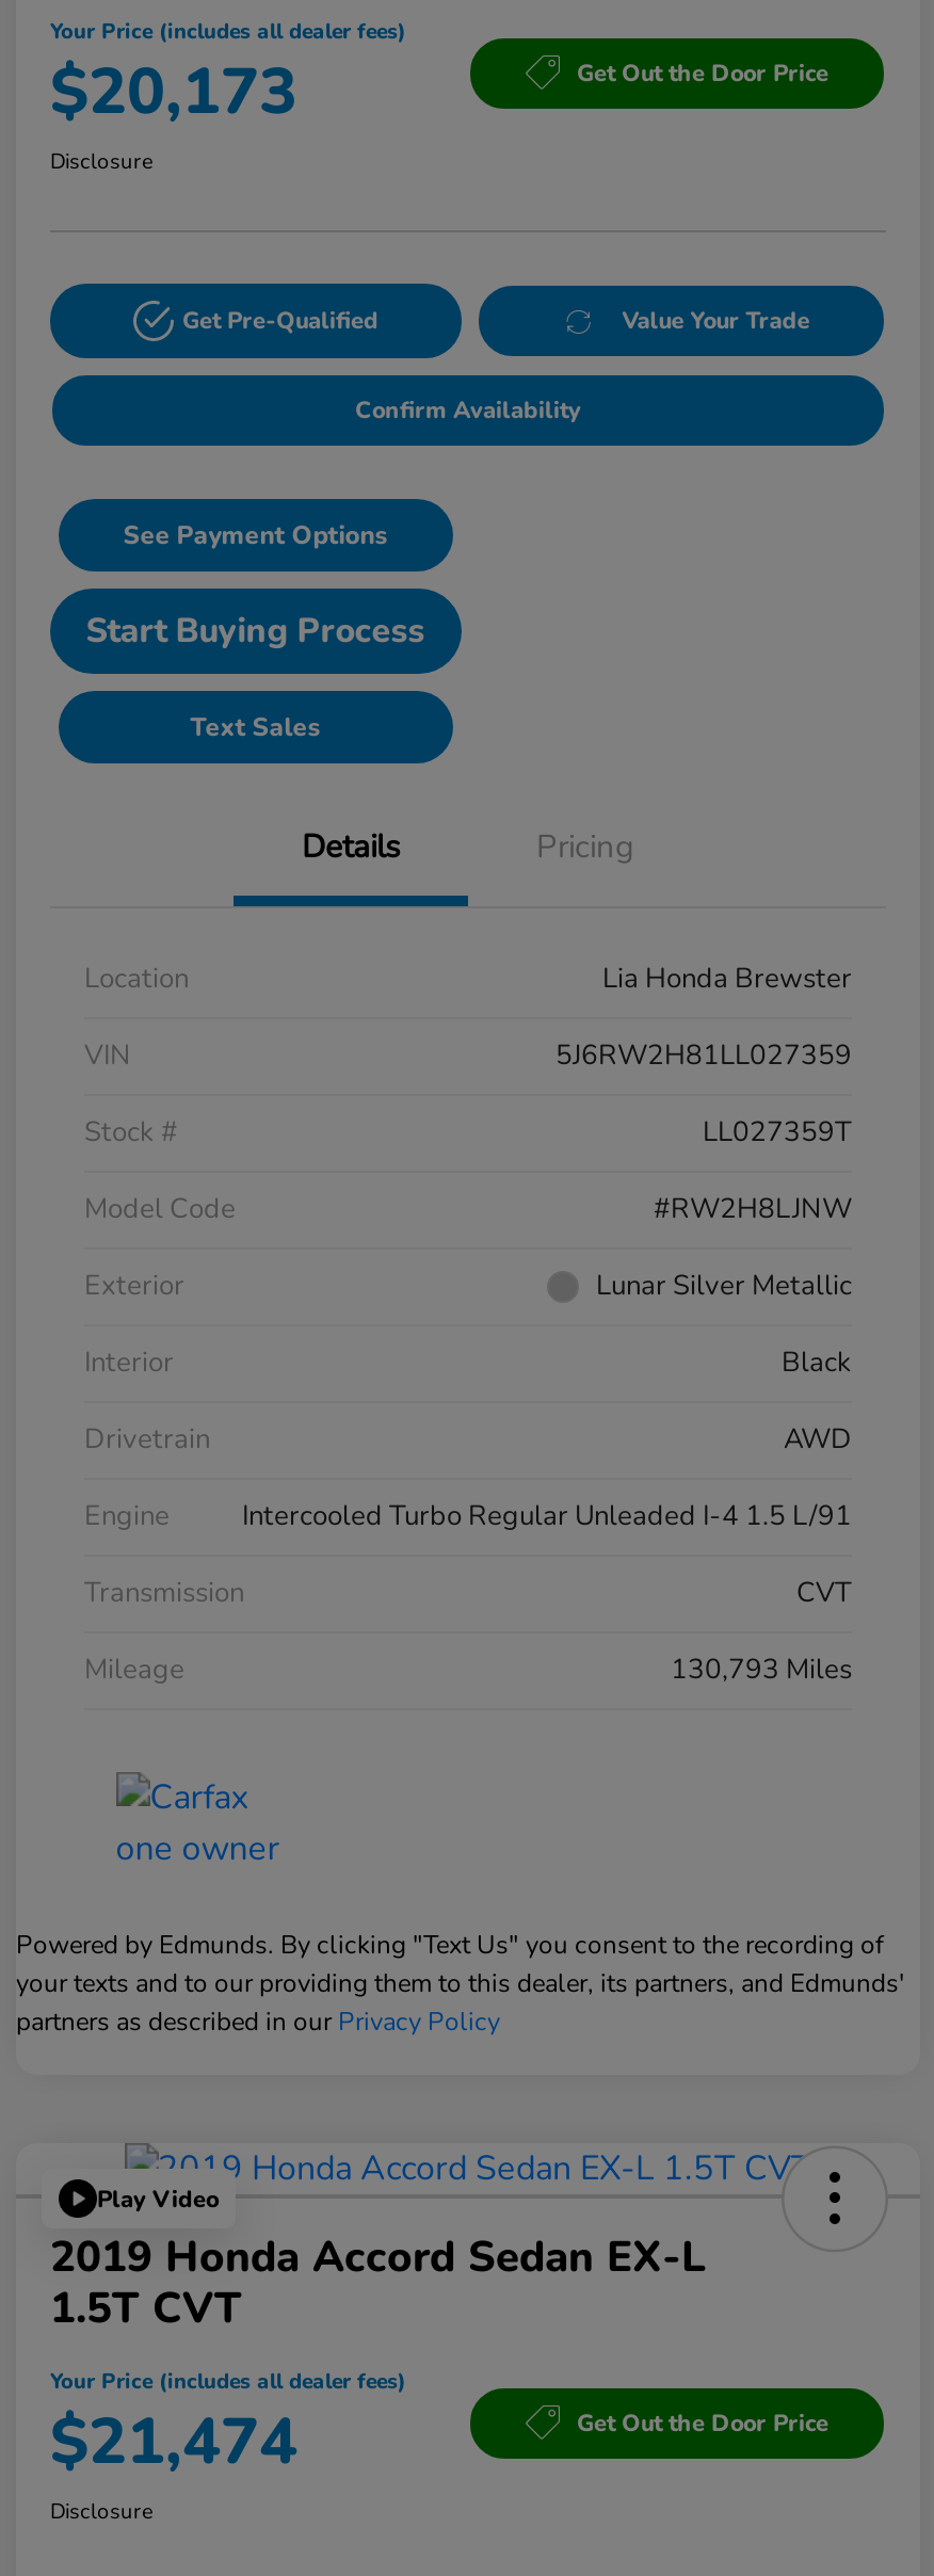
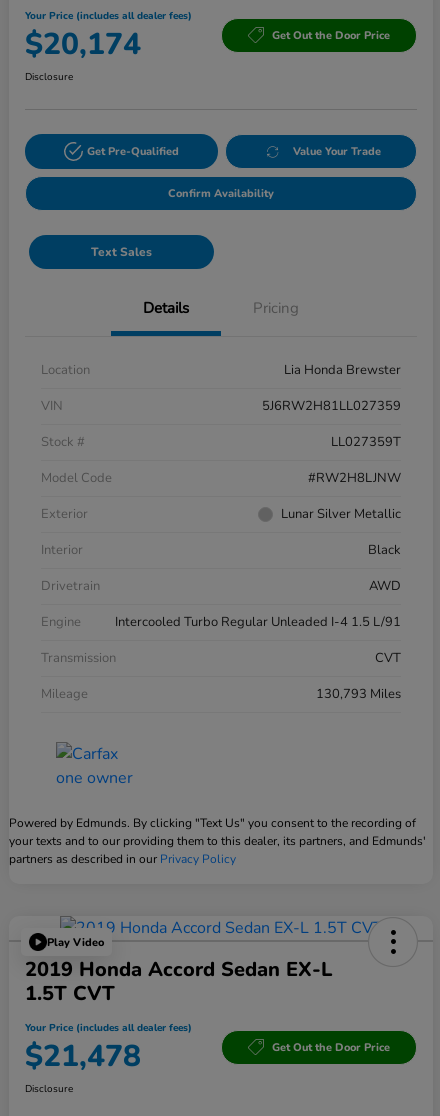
- $20,173
+ $20,174

- See Payment Options
- Start Buying Process

- $21,474
+ $21,478
